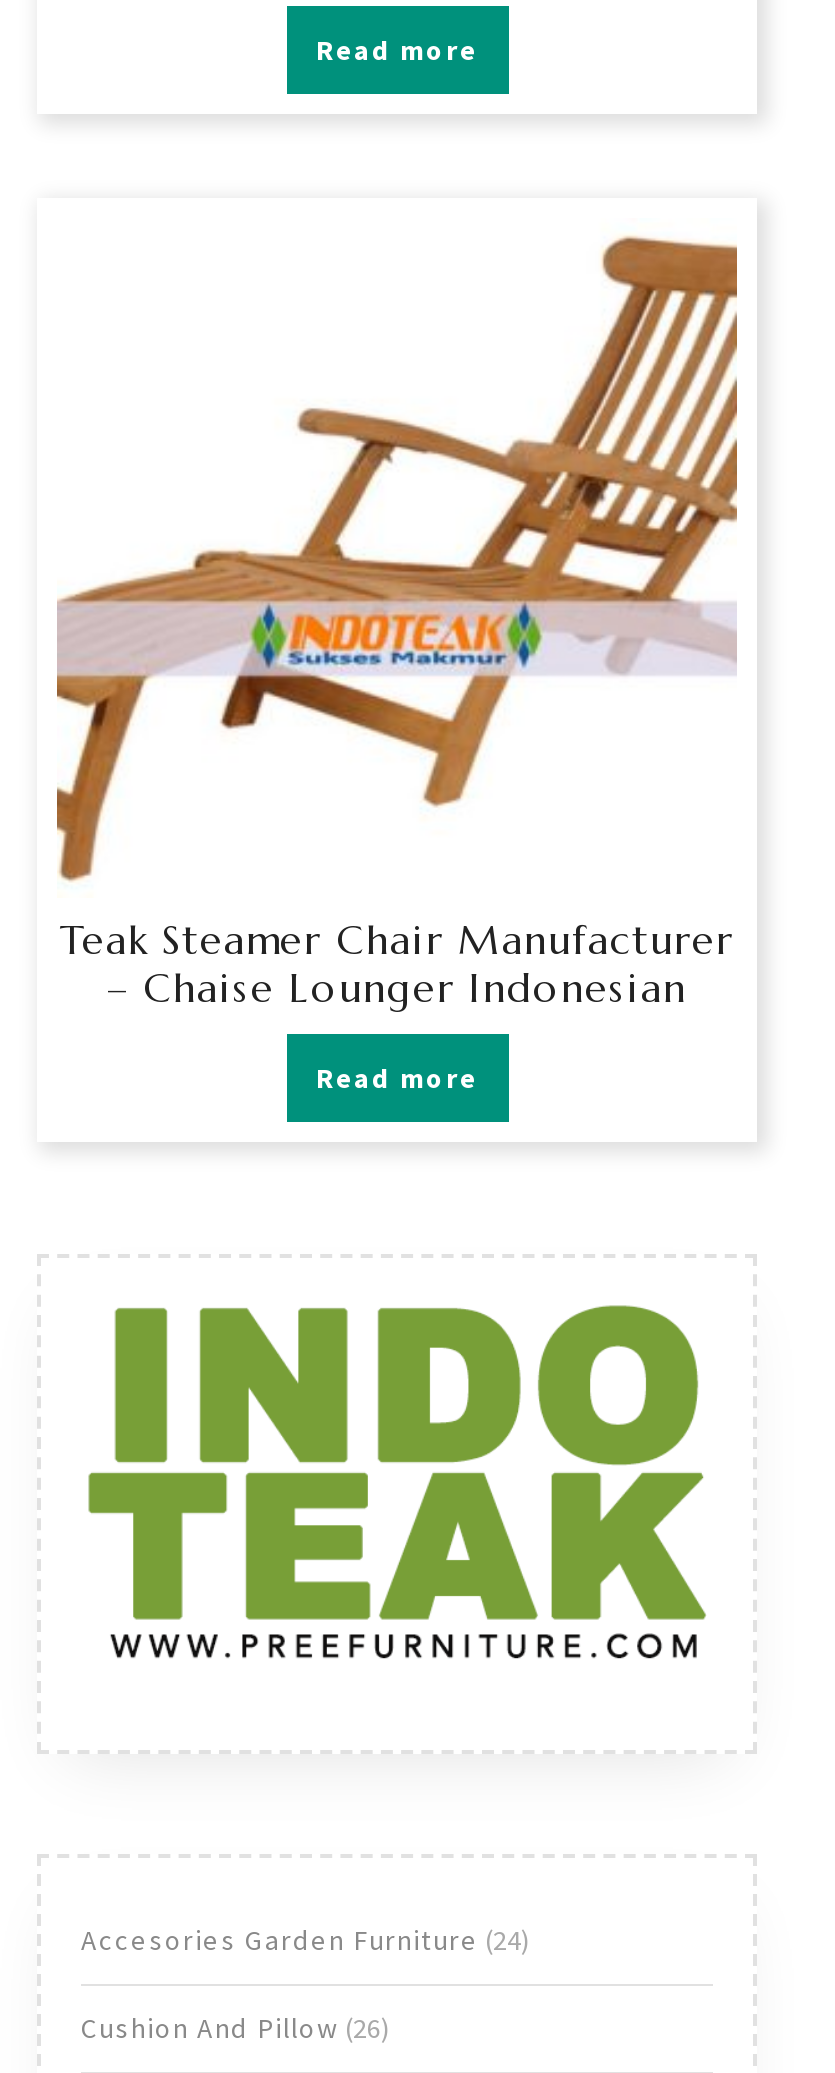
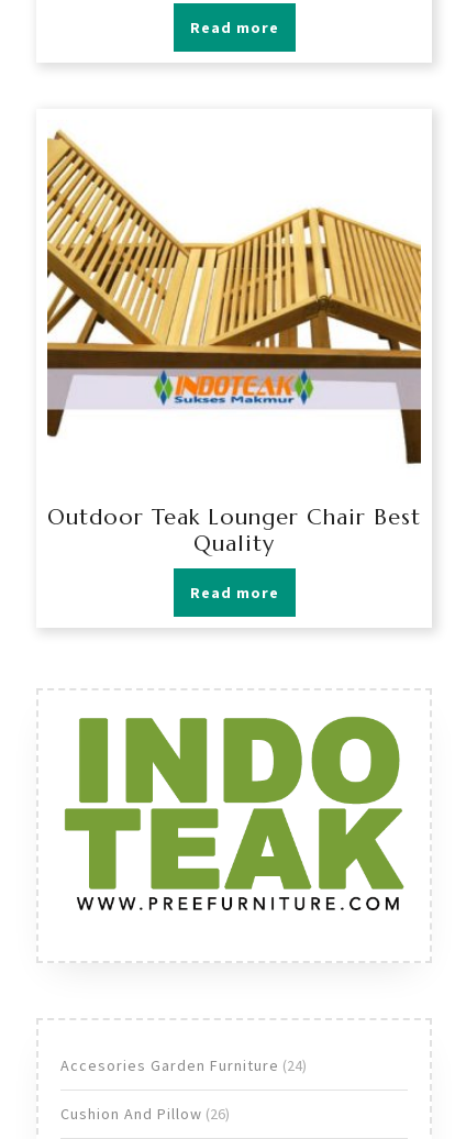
- [image]
- Teak Steamer Chair Manufacturer
- – Chaise Lounger Indonesian
+ [image]
+ Outdoor Teak Lounger Chair Best
+ Quality
